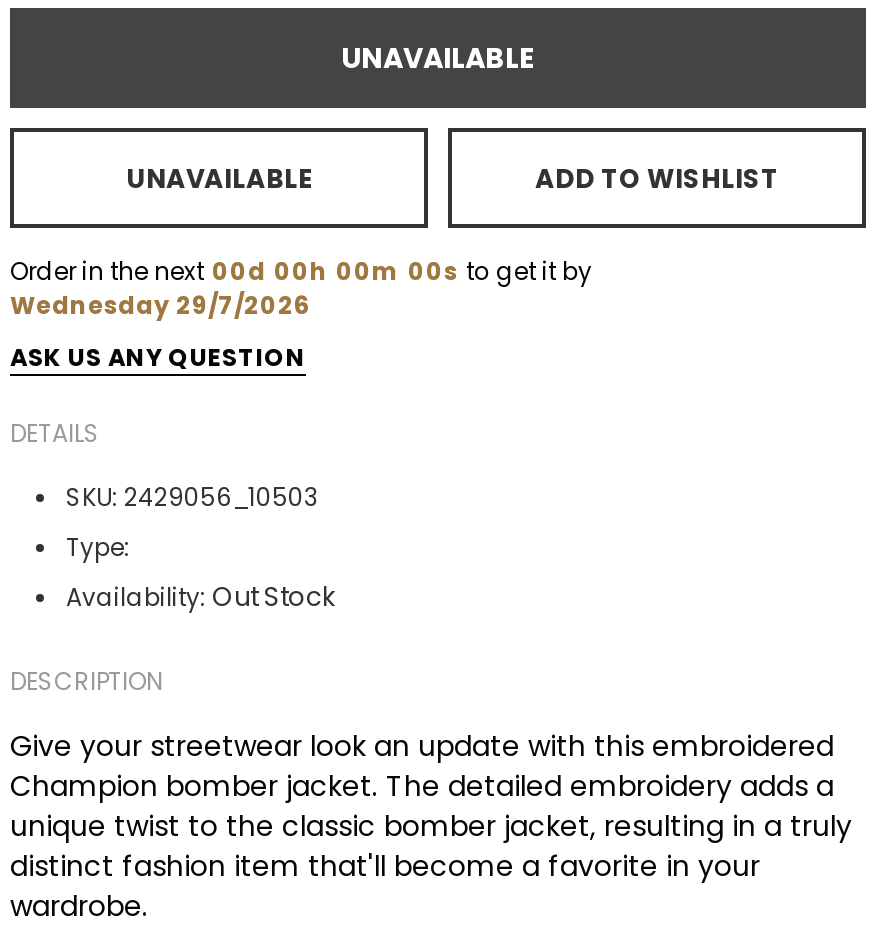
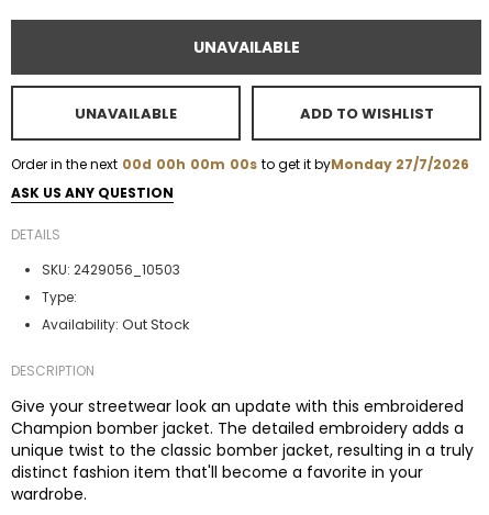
- Order in the next 00d 00h 00m 00s to get it by
- Wednesday 29/7/2026
+ Order in the next 00d 00h 00m 00s to get it byMonday 27/7/2026
